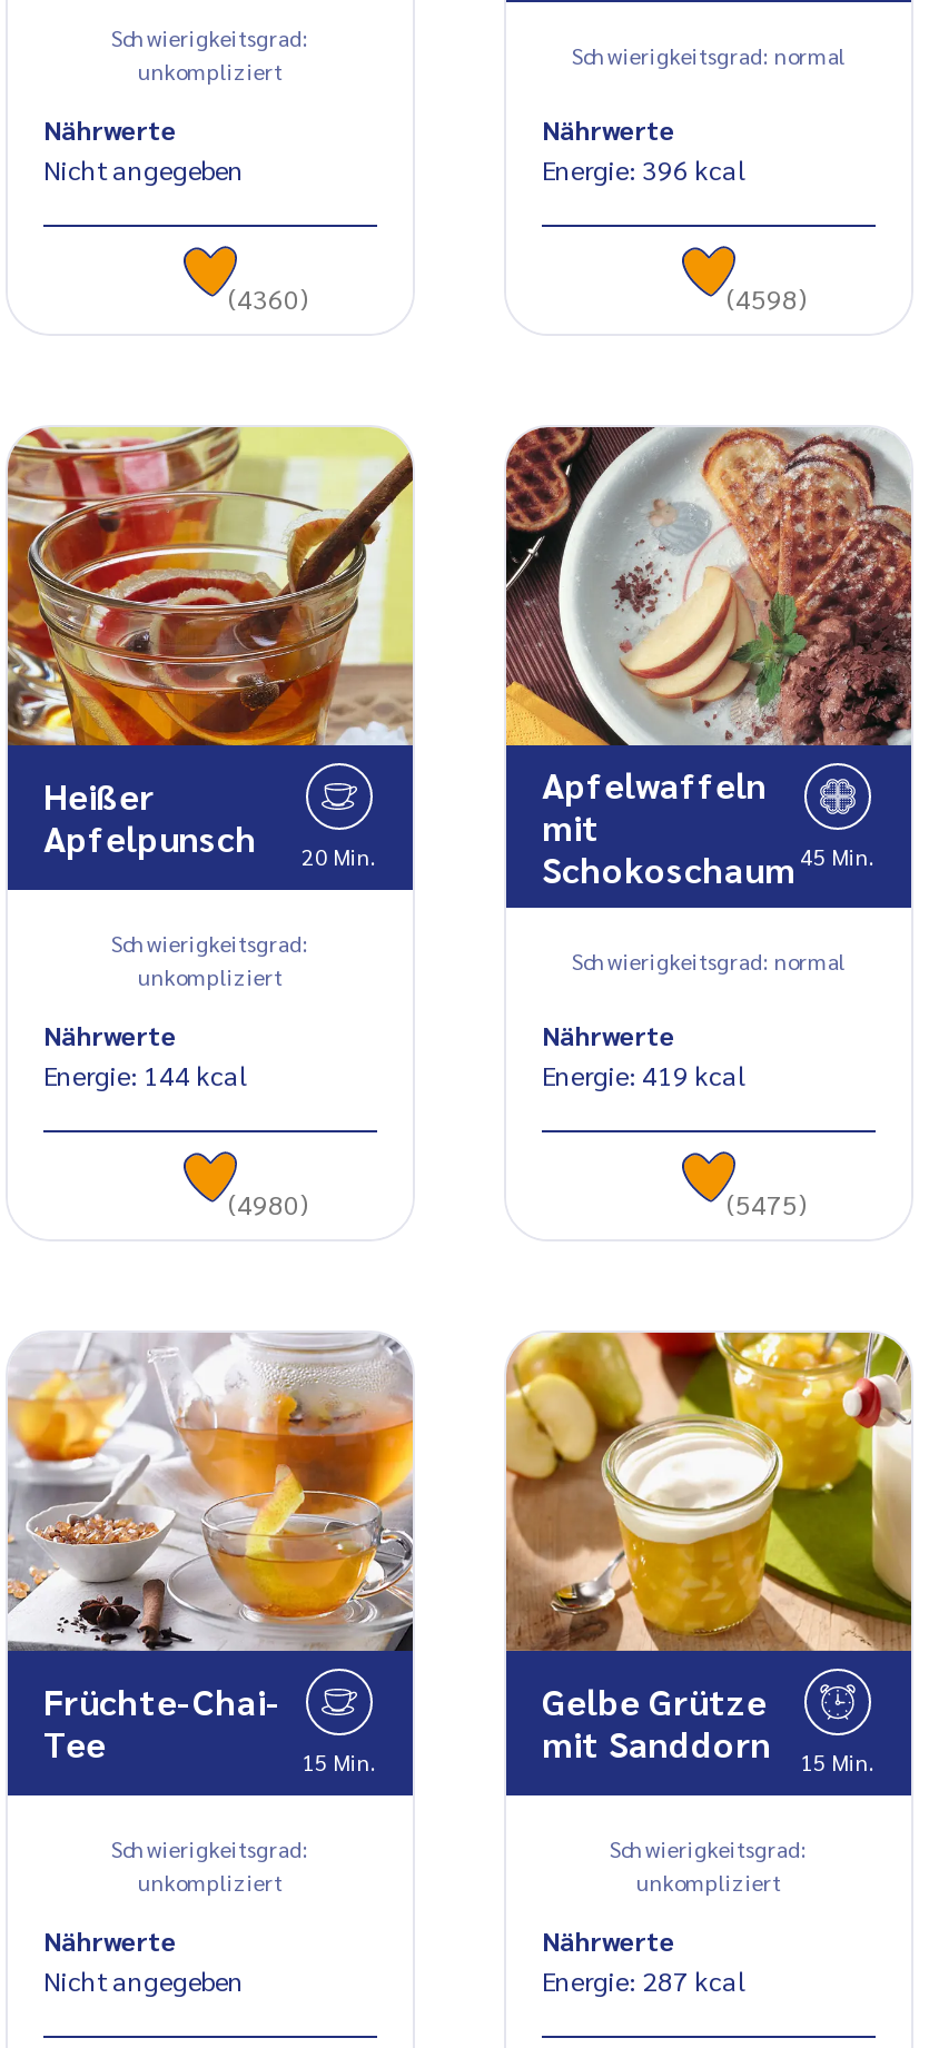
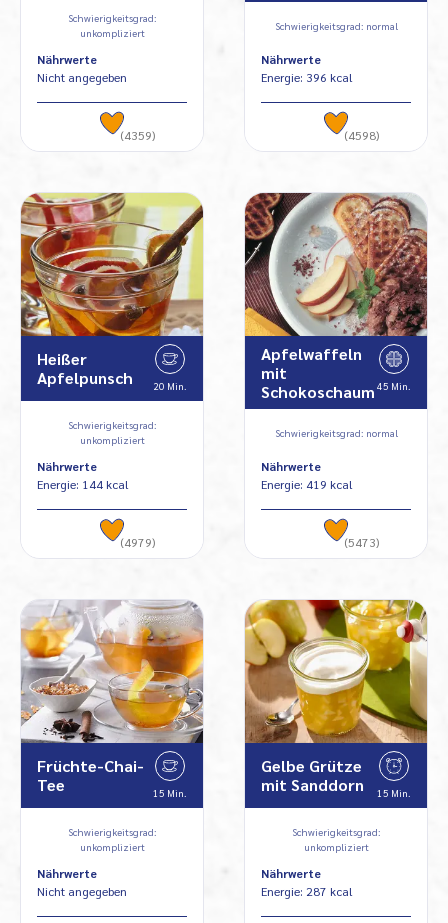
- (4360)
+ (4359)

- (4980)
+ (4979)

- (5475)
+ (5473)
